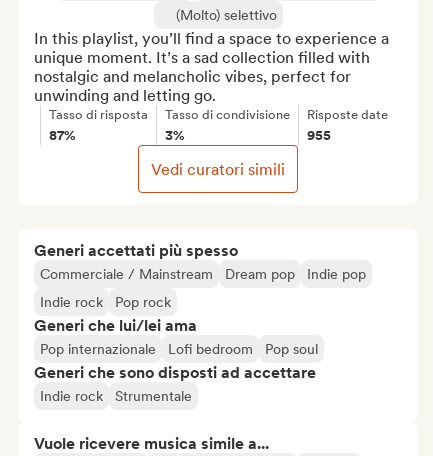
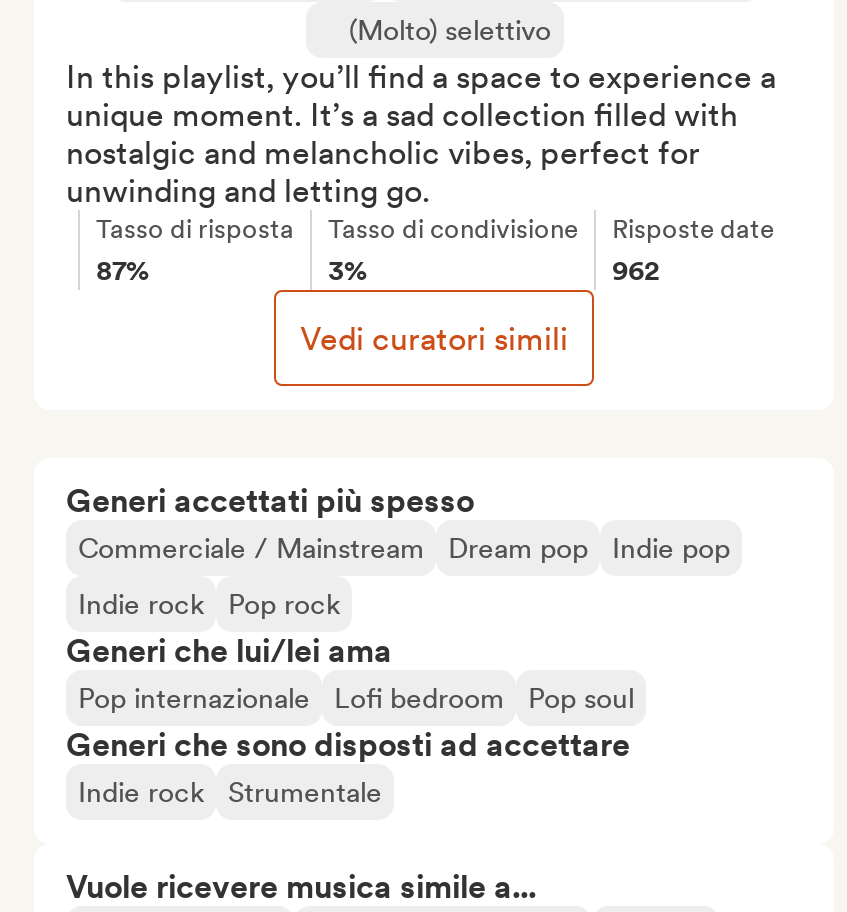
- 955
+ 962
